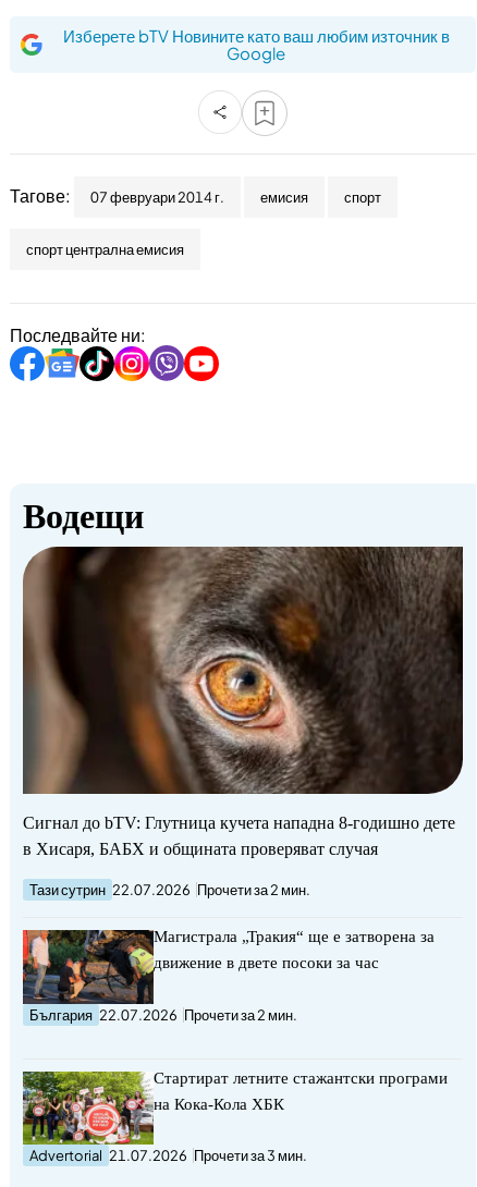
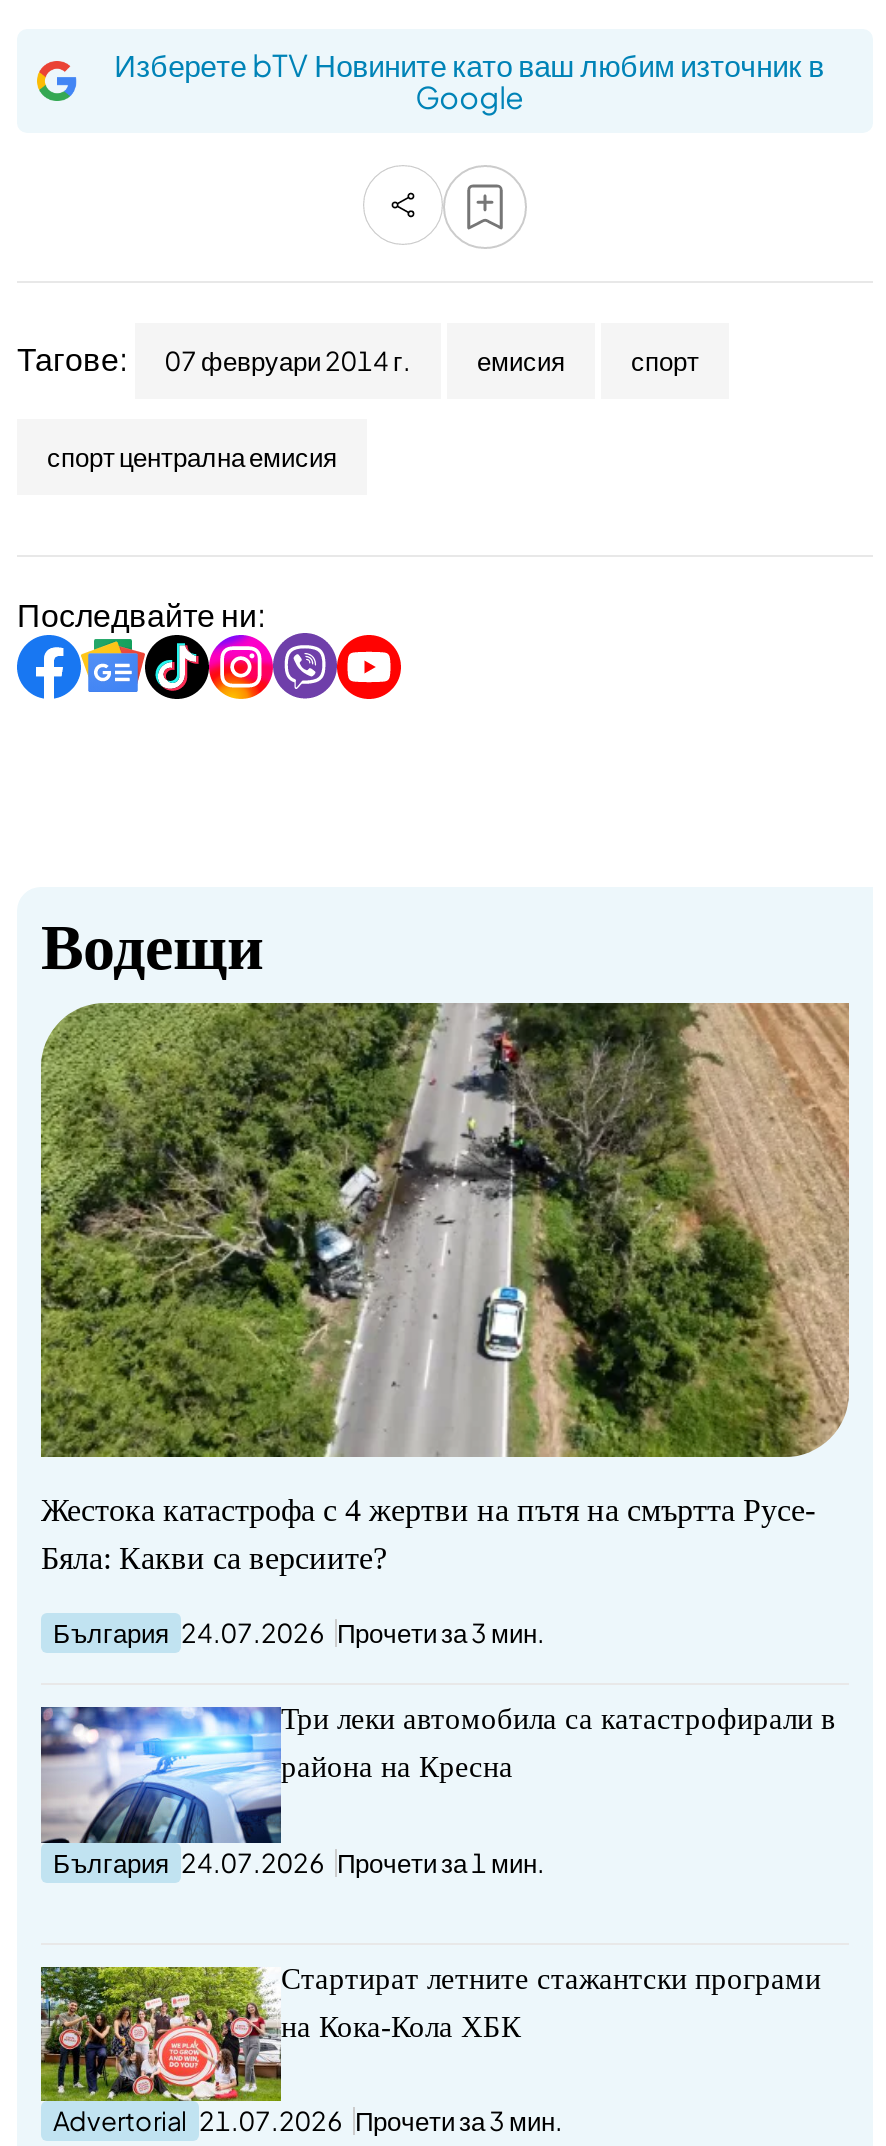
- [image]
- Сигнал до bTV: Глутница кучета нападна 8-годишно дете
- в Хисаря, БАБХ и общината проверяват случая
+ [image]
+ Жестока катастрофа с 4 жертви на пътя на смъртта Русе-
+ Бяла: Какви са версиите?

- Тази сутрин 22.07.2026 Прочети за 2 мин.
+ България 24.07.2026 Прочети за 3 мин.

- [image]
- Магистрала „Тракия“ ще е затворена за
+ [image]
+ Три леки автомобила са катастрофирали в

- движение в двете посоки за час
+ района на Кресна

- България 22.07.2026 Прочети за 2 мин.
+ България 24.07.2026 Прочети за 1 мин.
